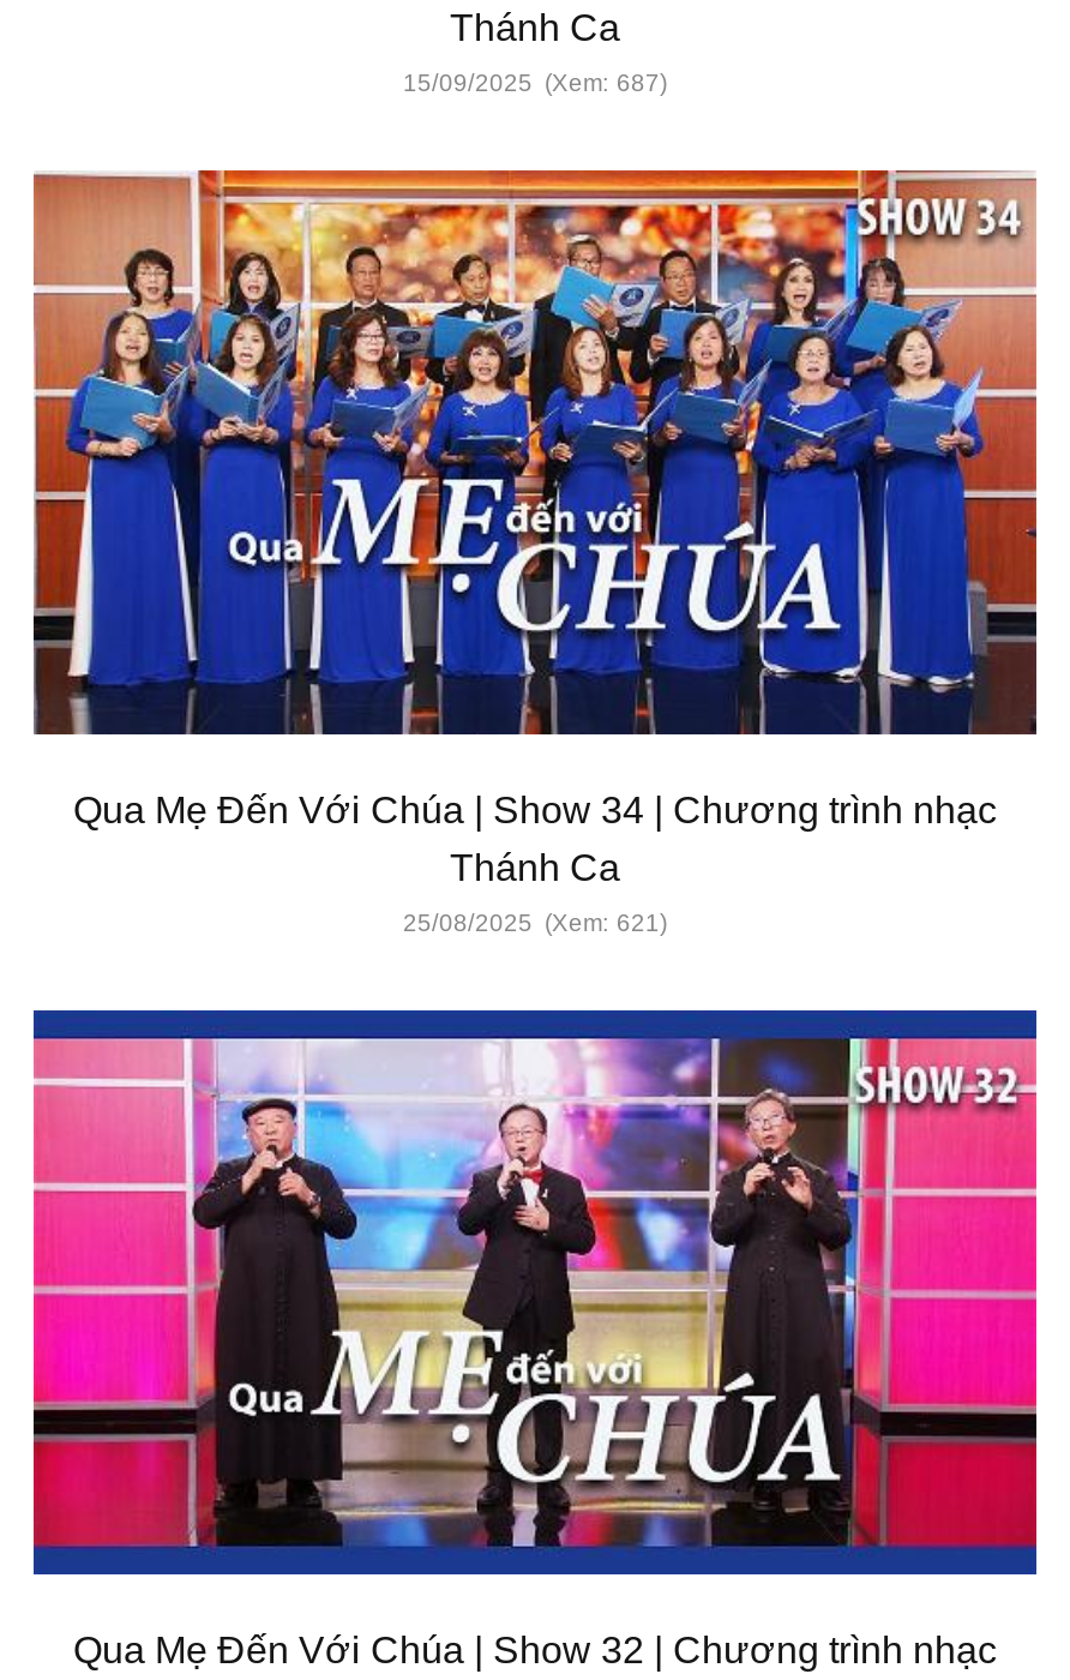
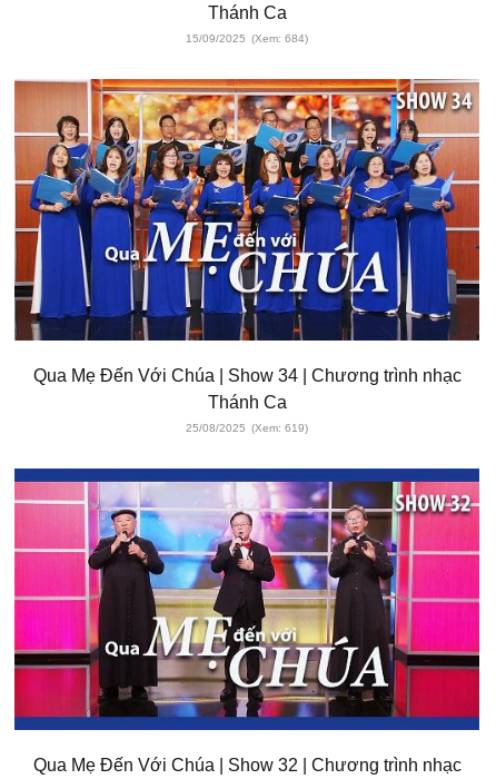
- 15/09/2025 (Xem: 687)
+ 15/09/2025 (Xem: 684)

- 25/08/2025 (Xem: 621)
+ 25/08/2025 (Xem: 619)
